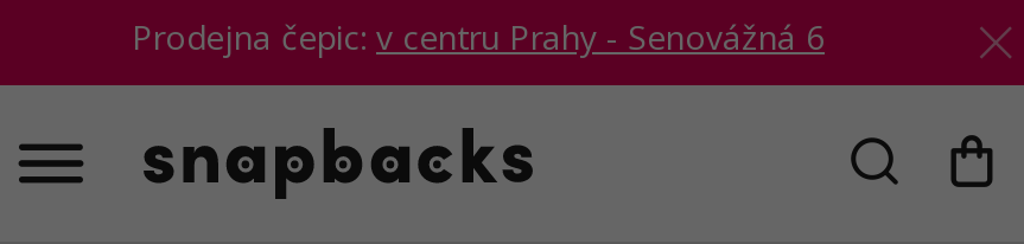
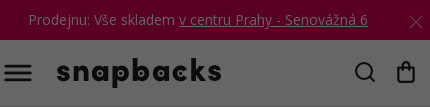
- Prodejna čepic: v centru Prahy - Senovážná 6
+ Prodejnu: Vše skladem v centru Prahy - Senovážná 6
